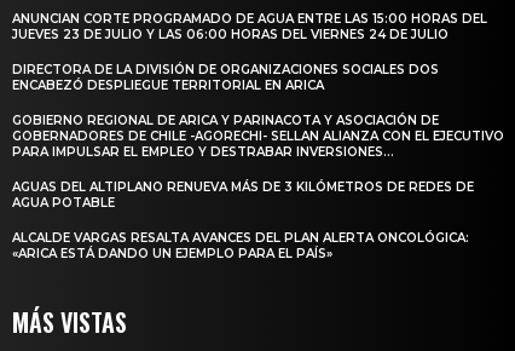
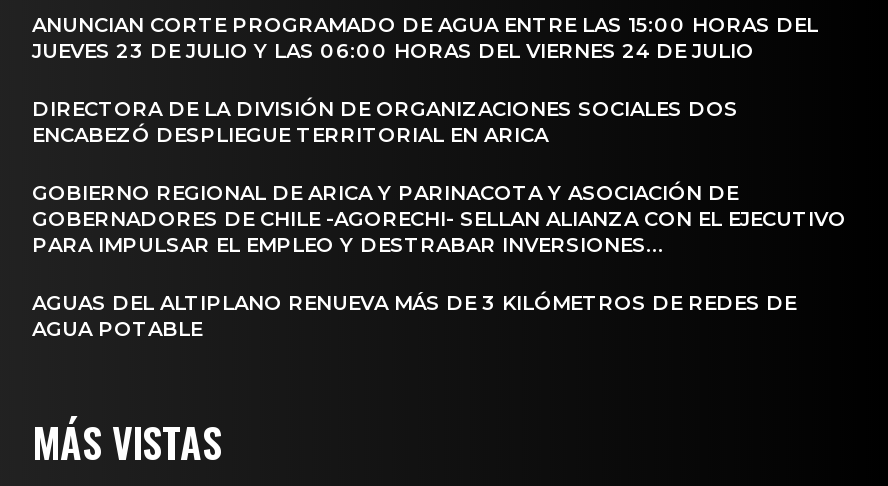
- ALCALDE VARGAS RESALTA AVANCES DEL PLAN ALERTA ONCOLÓGICA:
- «ARICA ESTÁ DANDO UN EJEMPLO PARA EL PAÍS»
